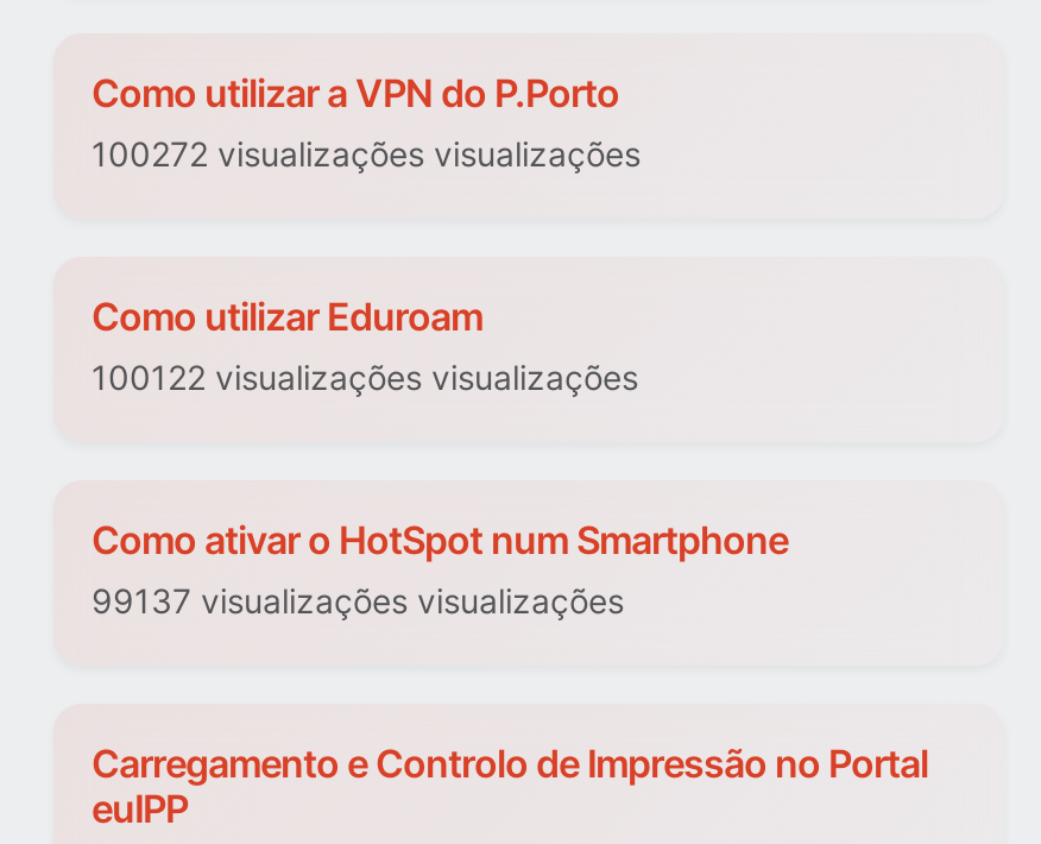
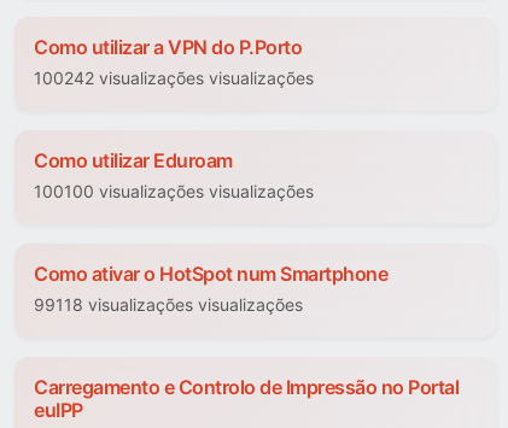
- 100272 visualizações visualizações
+ 100242 visualizações visualizações

- 100122 visualizações visualizações
+ 100100 visualizações visualizações

- 99137 visualizações visualizações
+ 99118 visualizações visualizações
